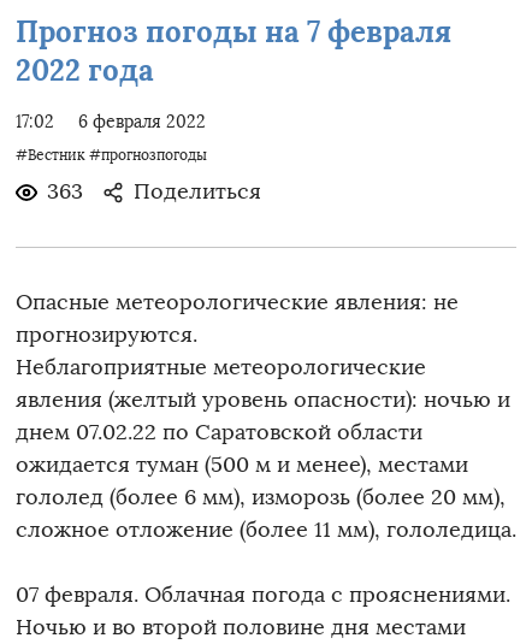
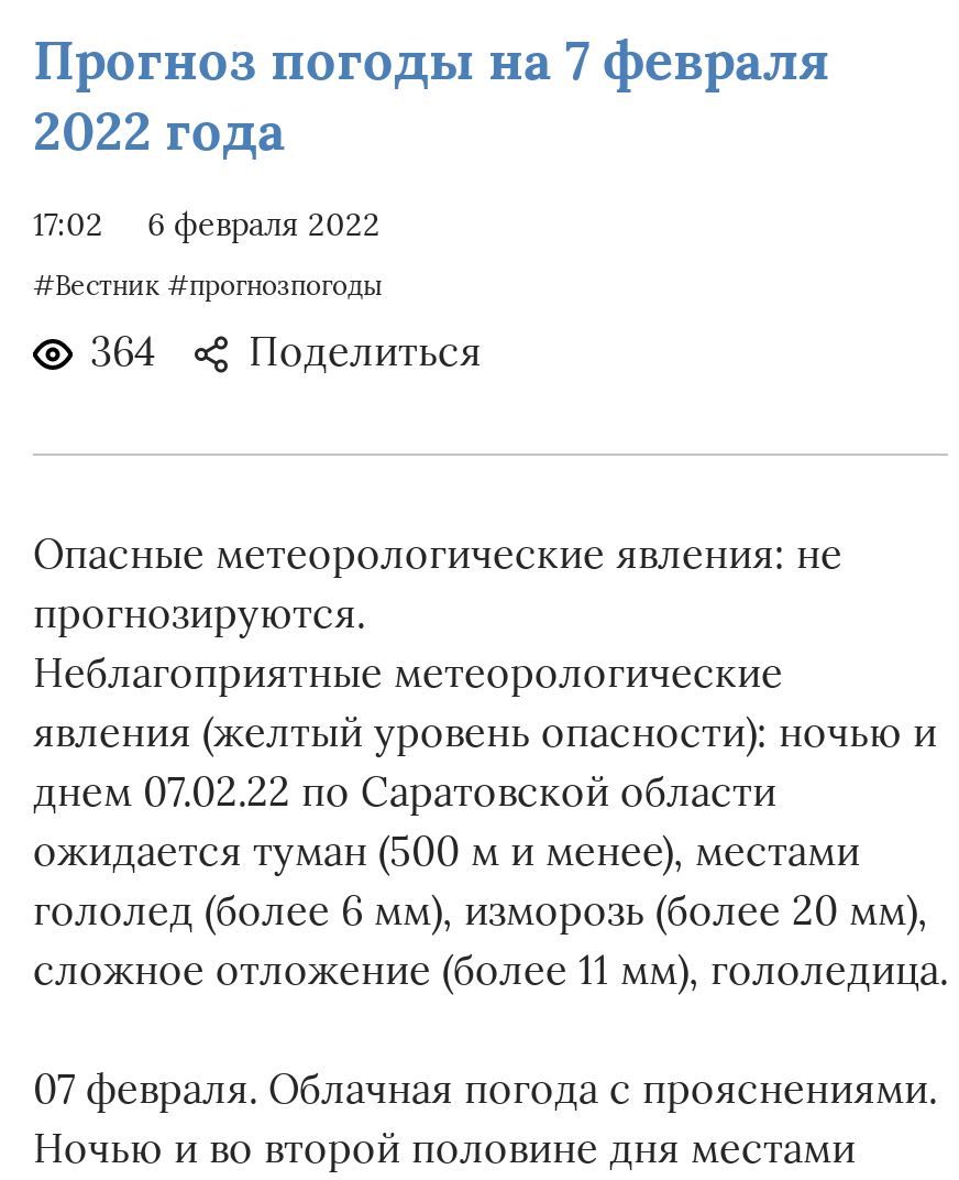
- 363 Поделиться
+ 364 Поделиться
